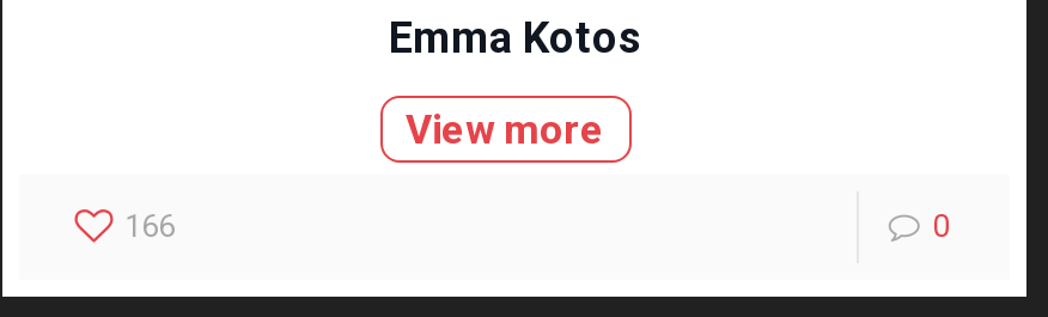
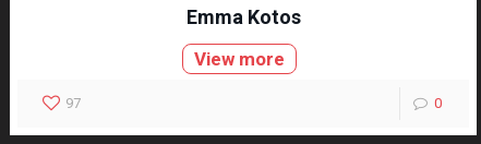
- 166
+ 97
